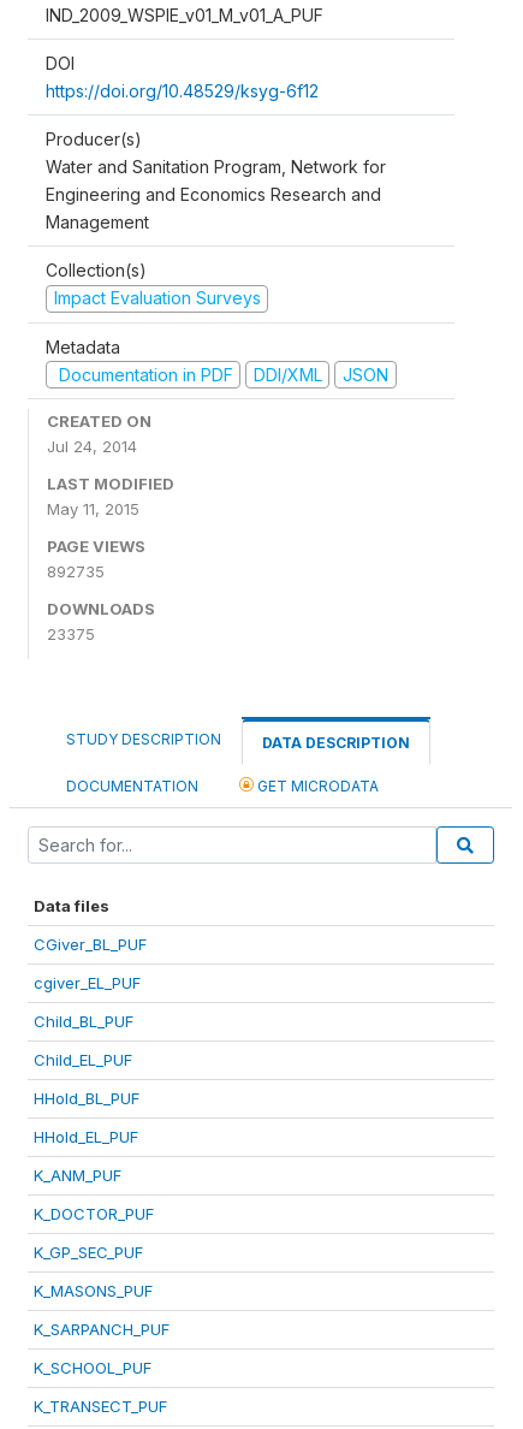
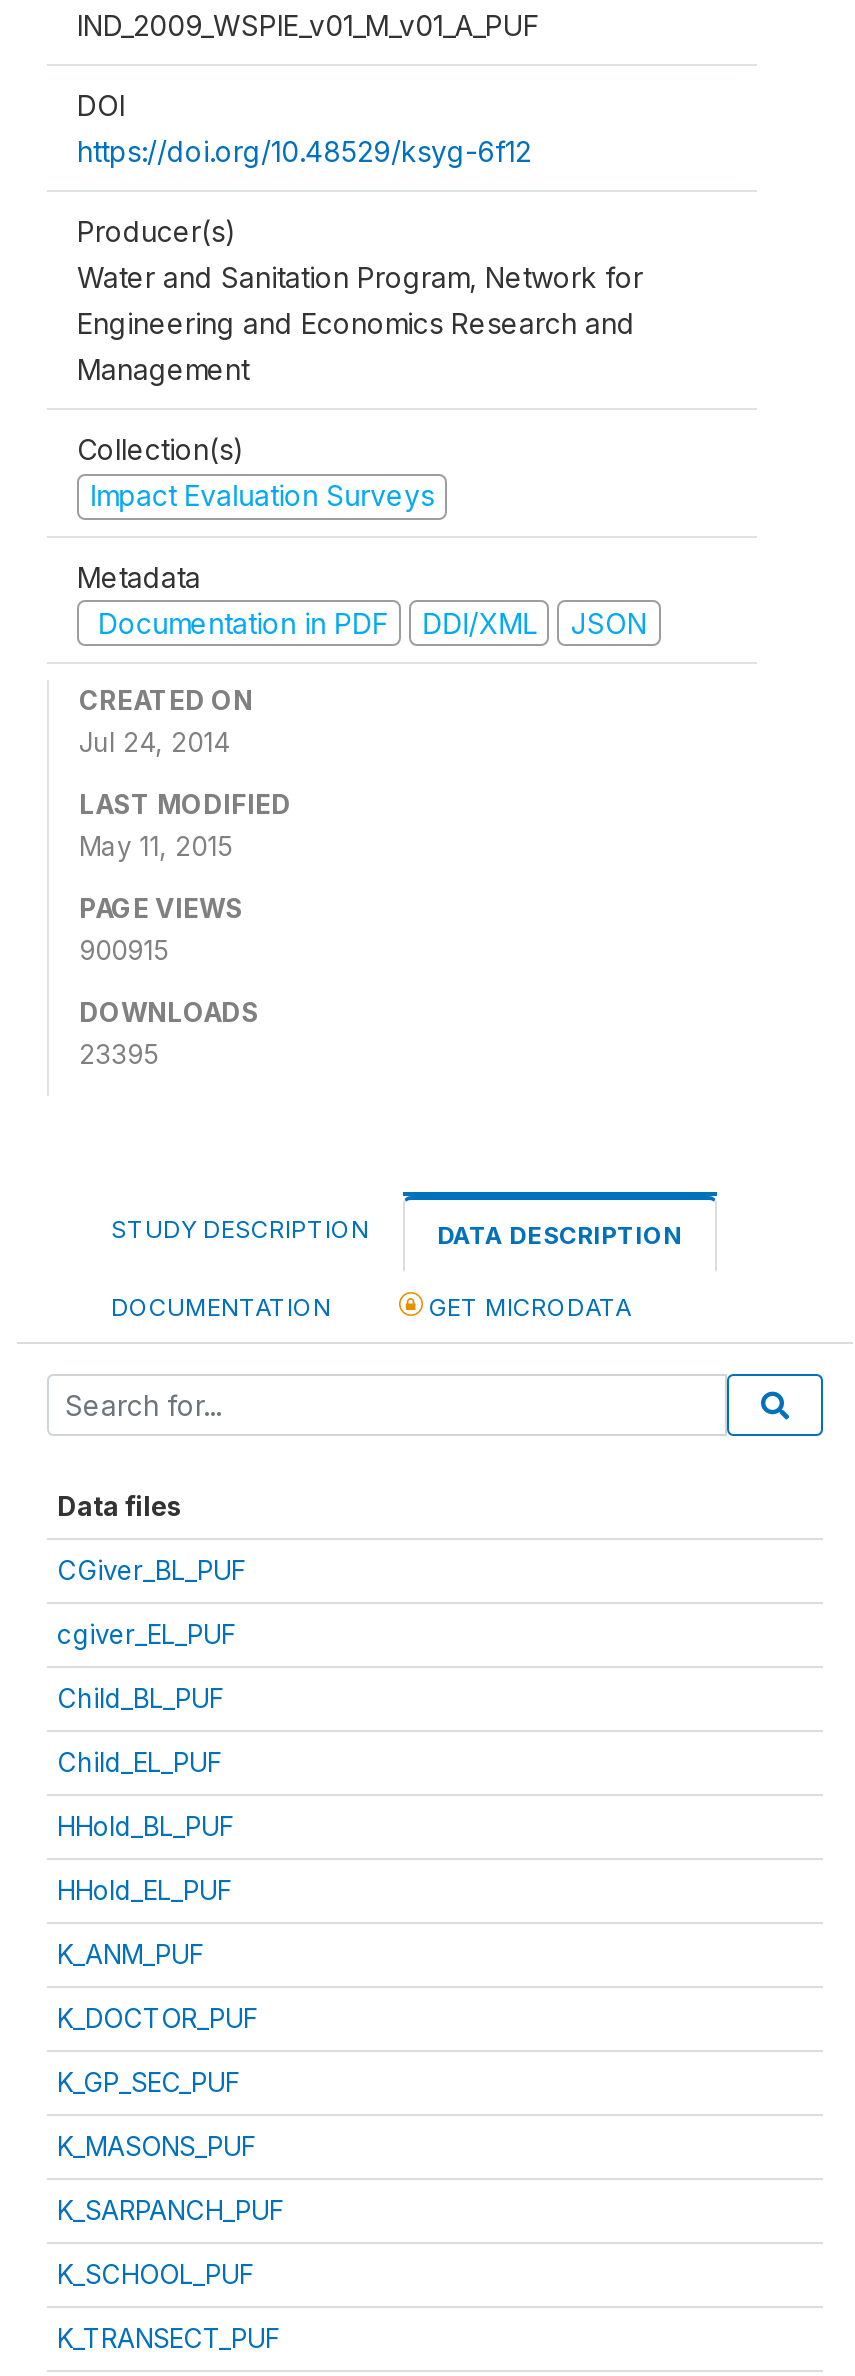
- 892735
+ 900915

- 23375
+ 23395
